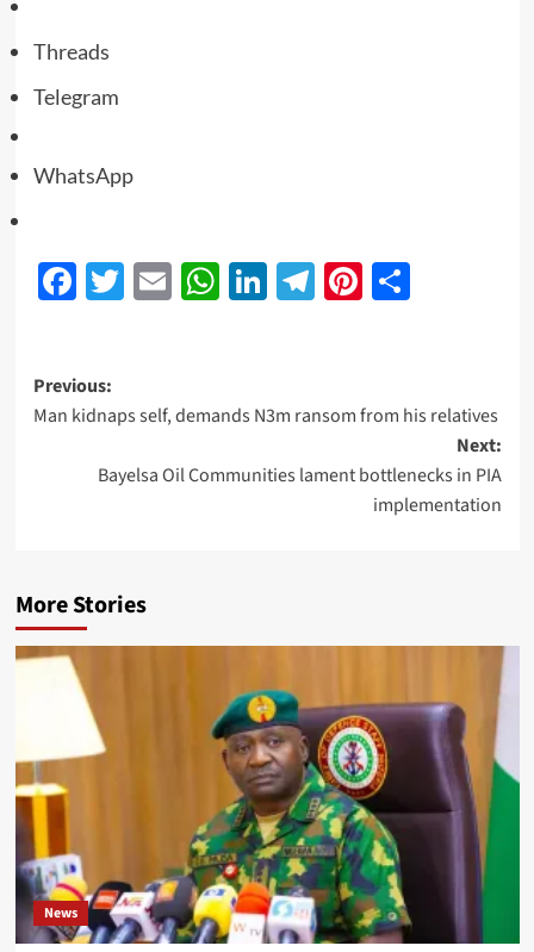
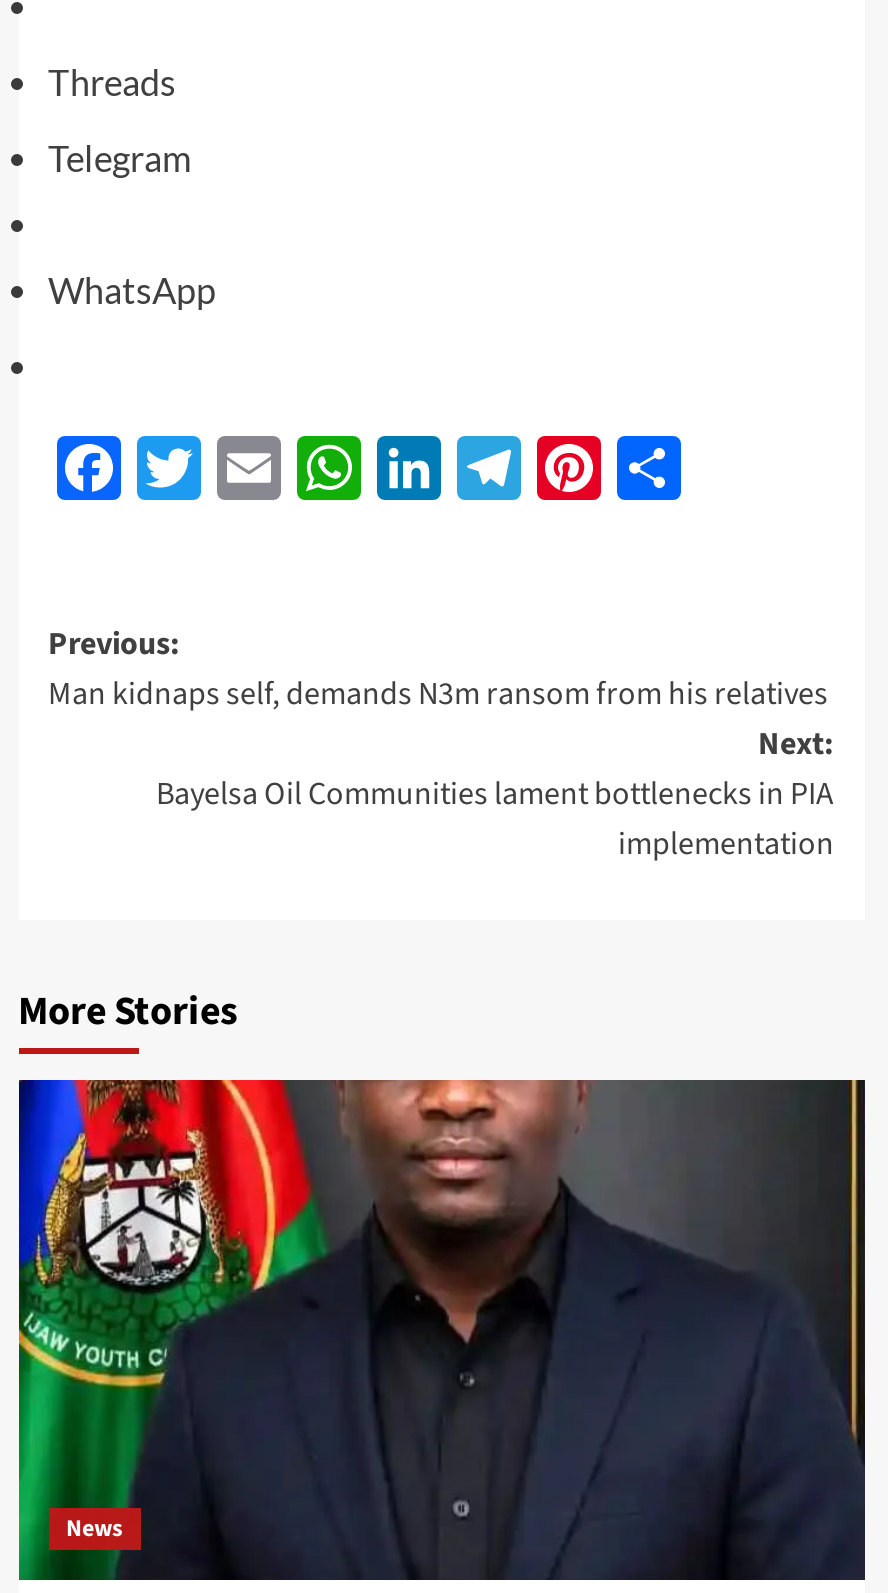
- [image]
+ [image]
